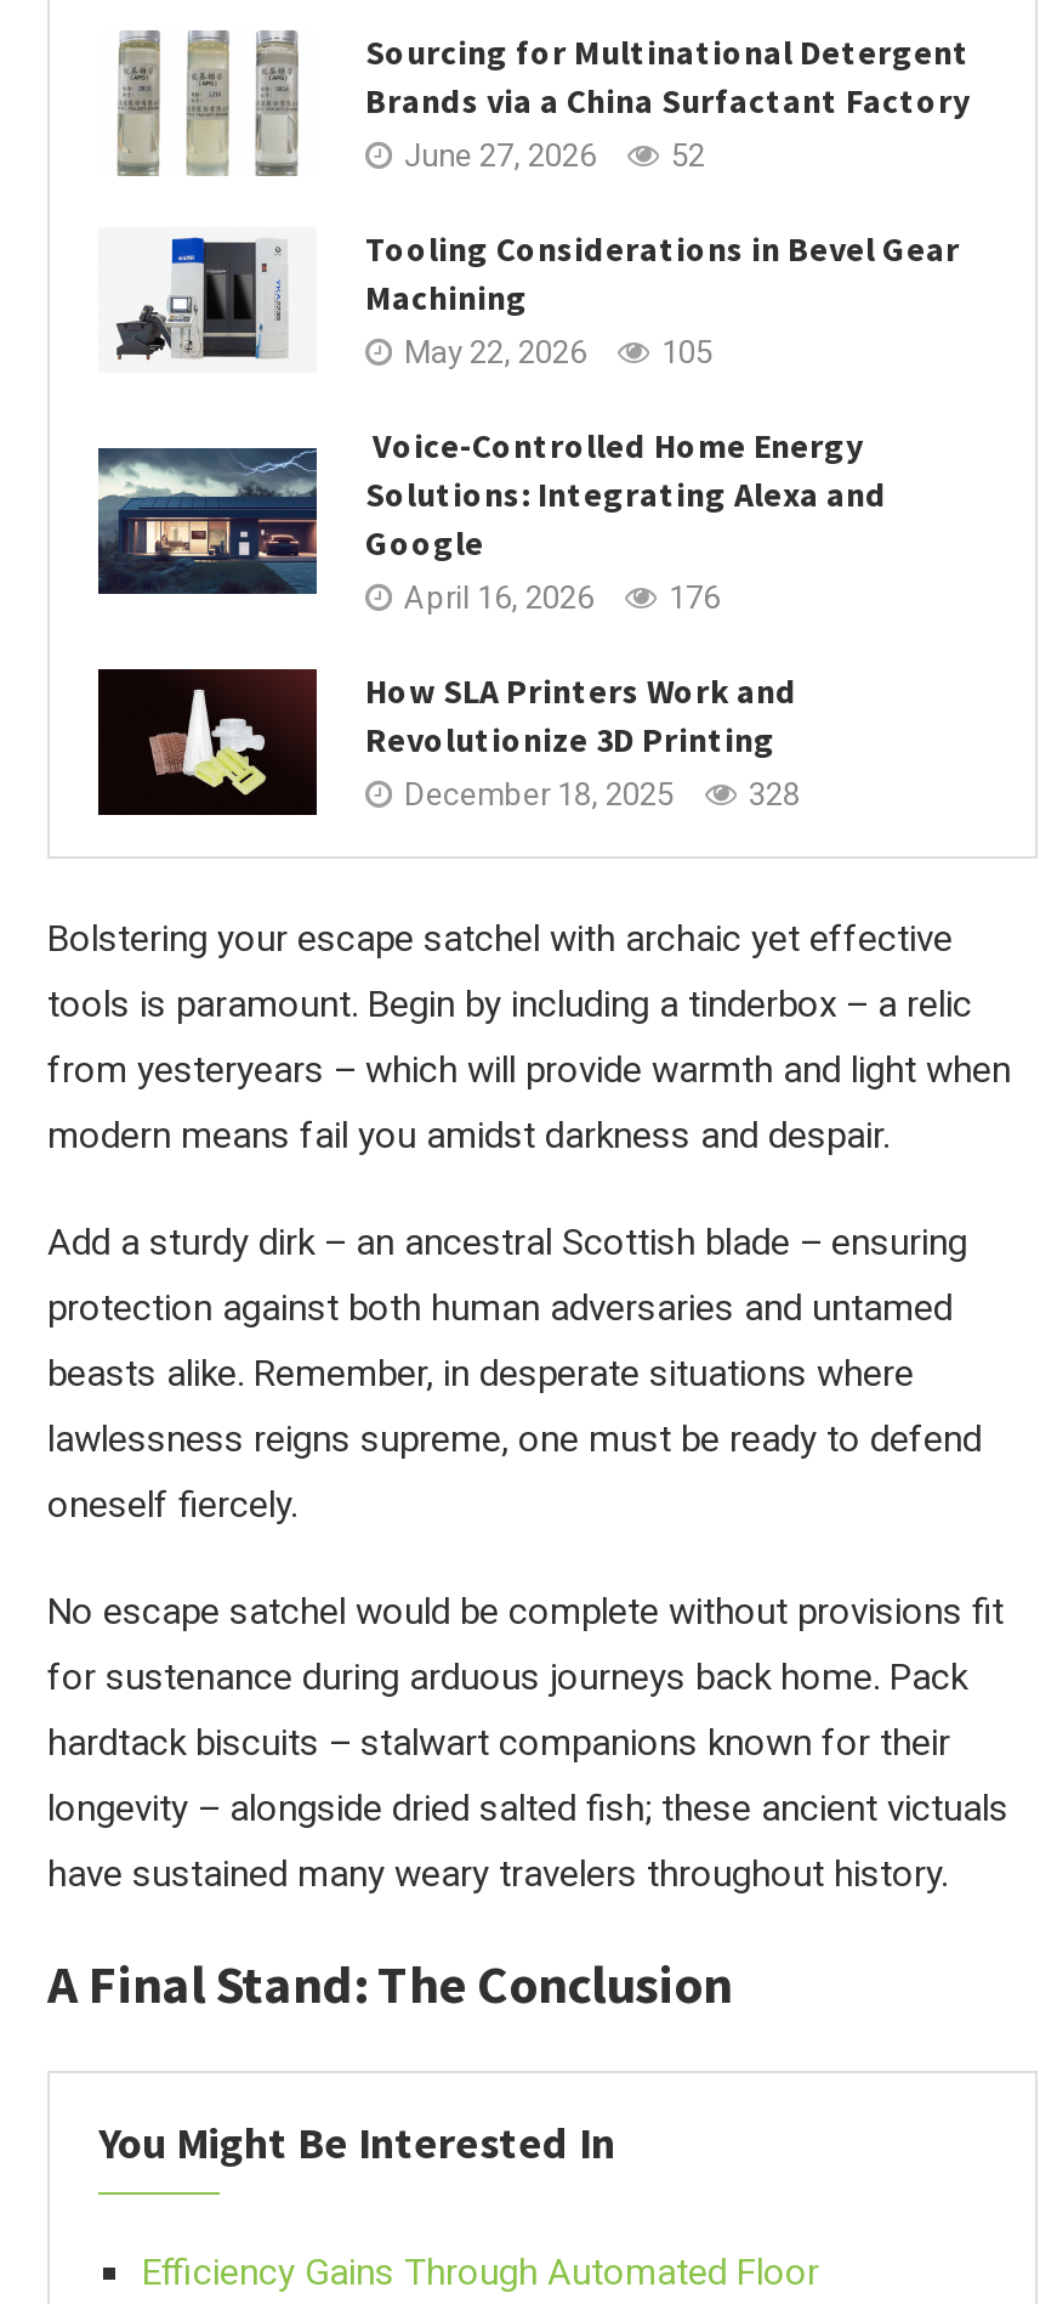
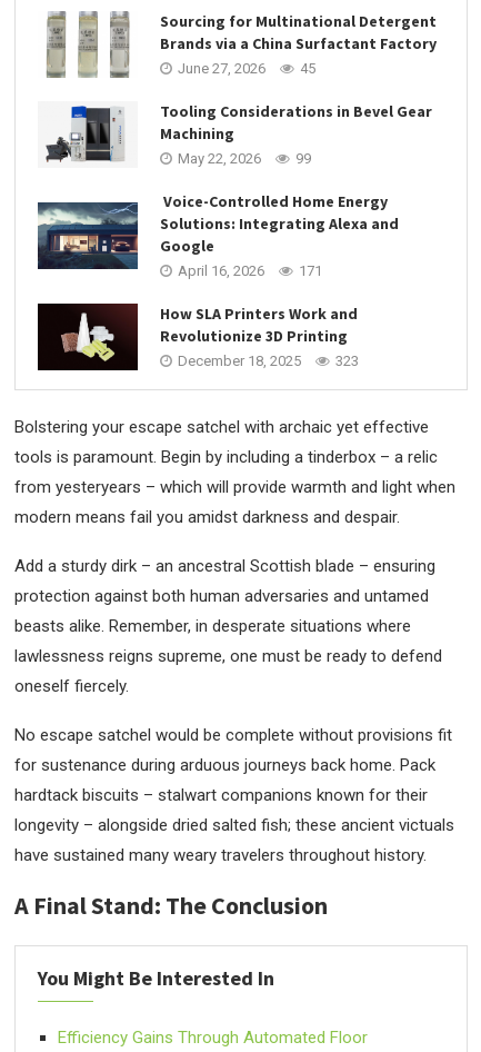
- 52
+ 45

- 105
+ 99

- 176
+ 171

- 328
+ 323
